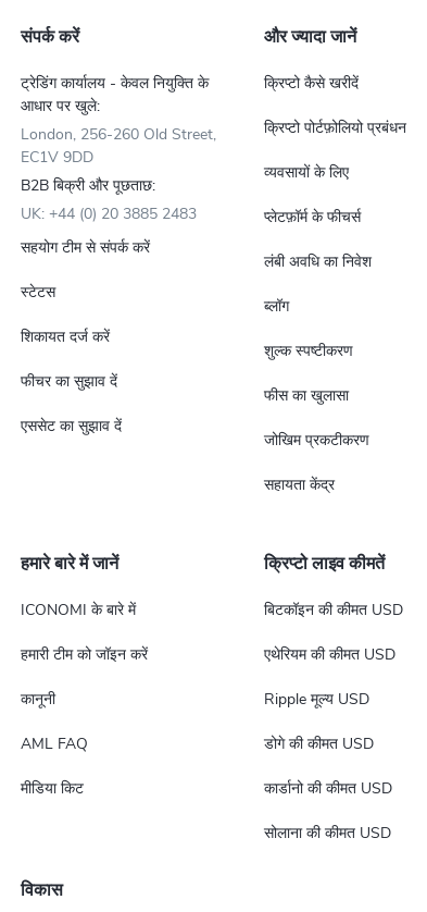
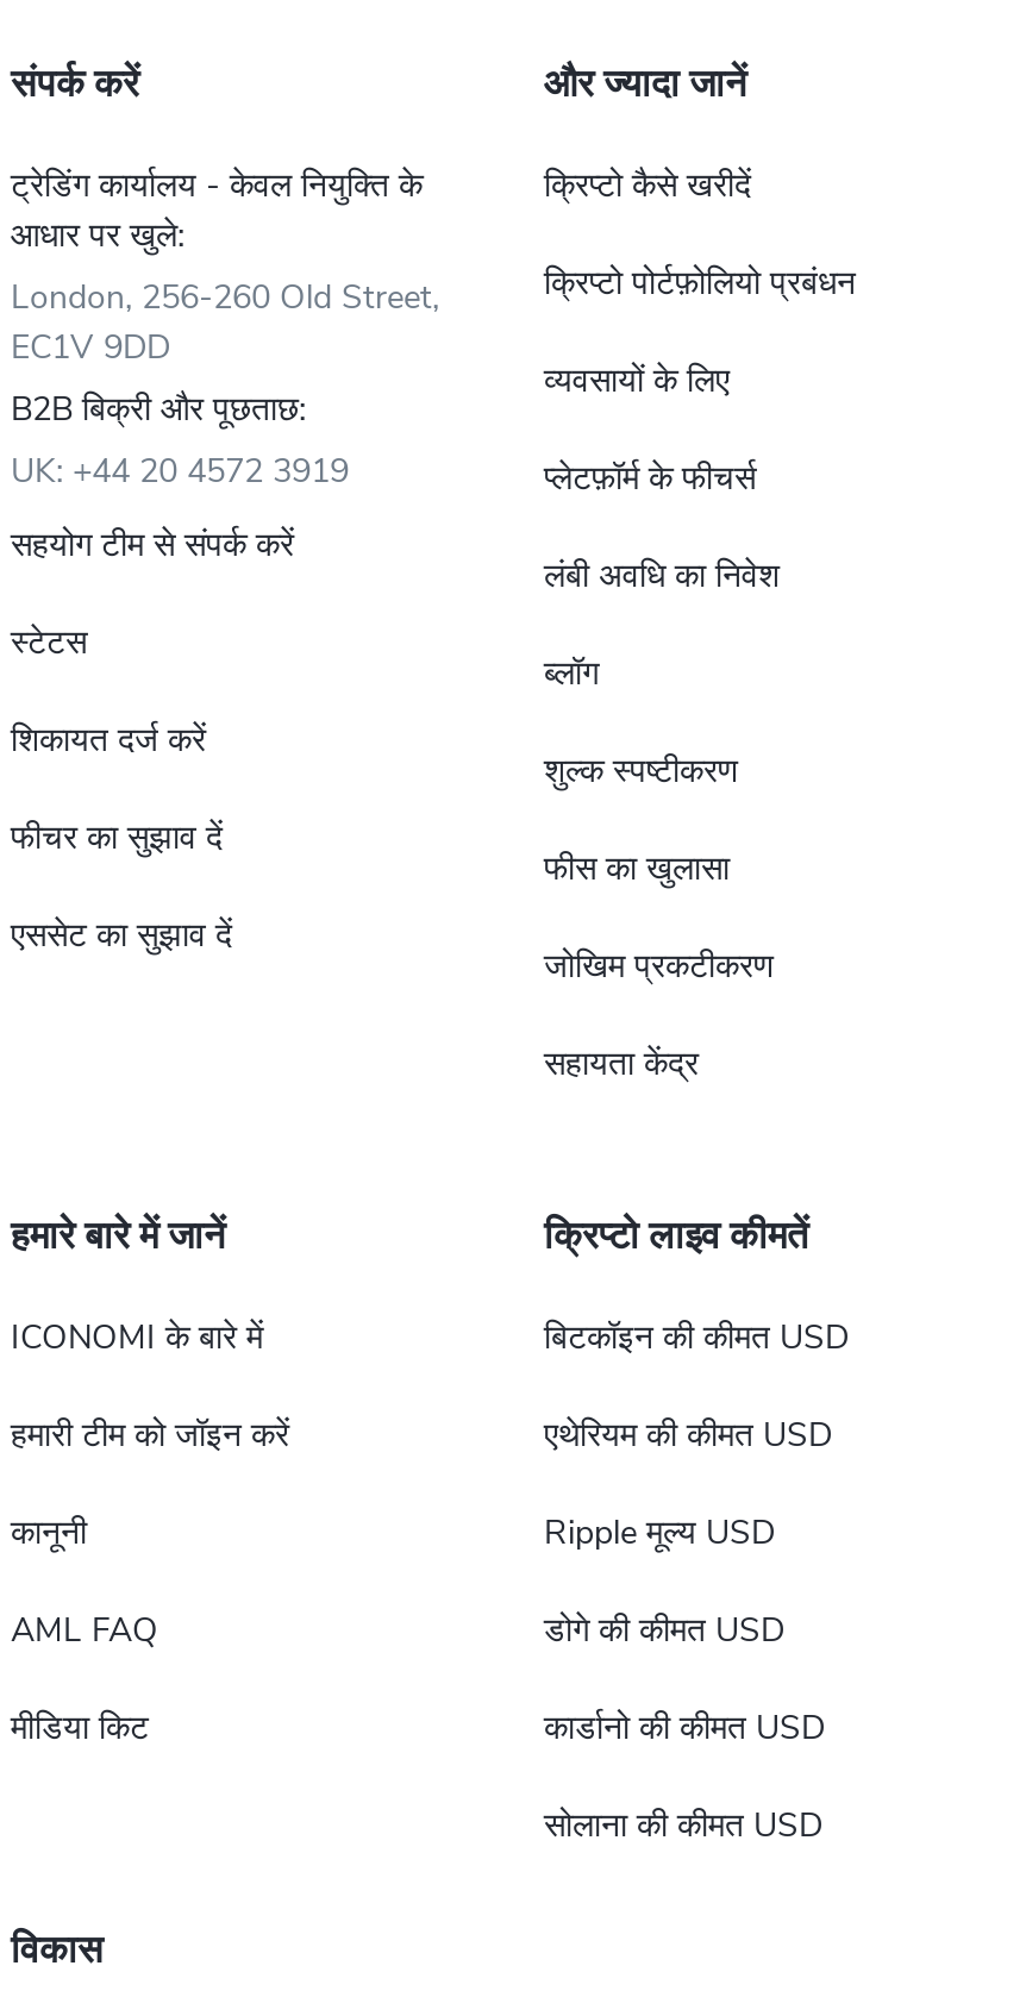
- UK: +44 (0) 20 3885 2483
+ UK: +44 20 4572 3919
